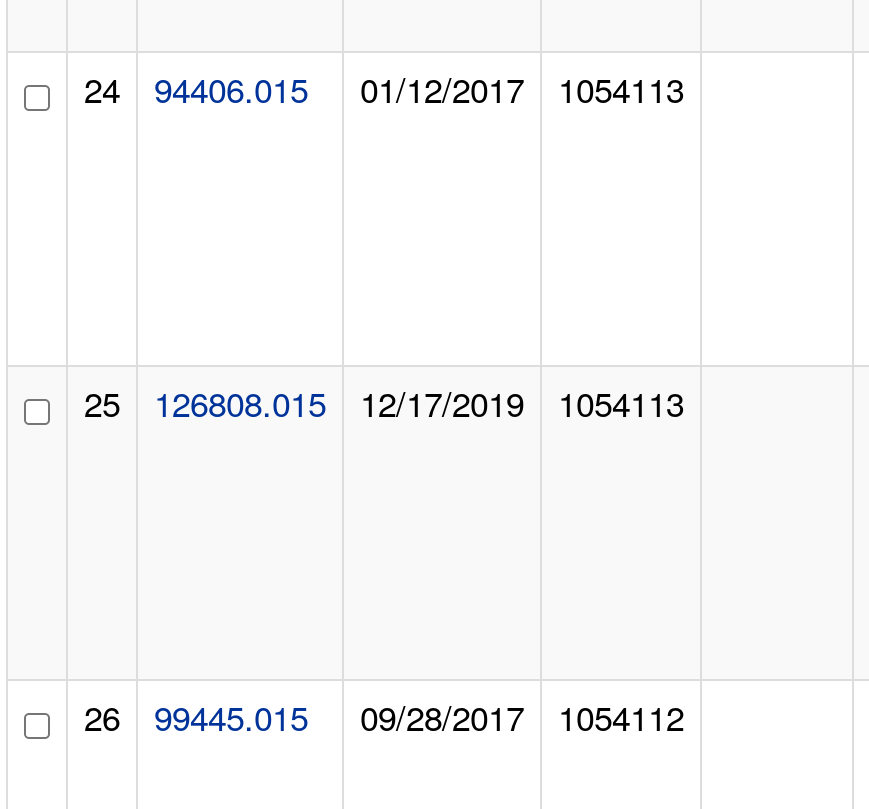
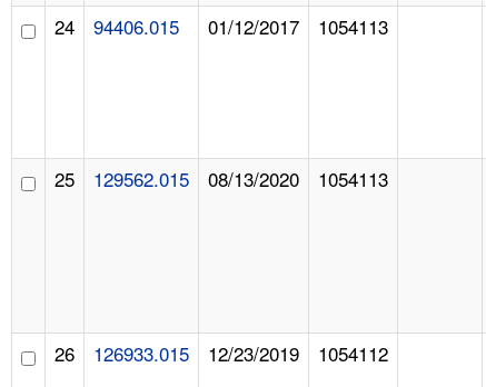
- 126808.015
+ 129562.015

- 12/17/2019
+ 08/13/2020

- 99445.015
+ 126933.015

- 09/28/2017
+ 12/23/2019
